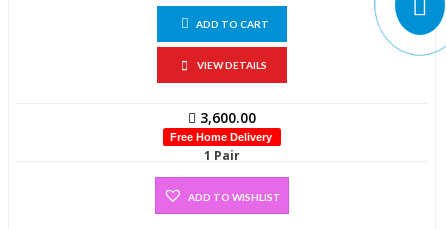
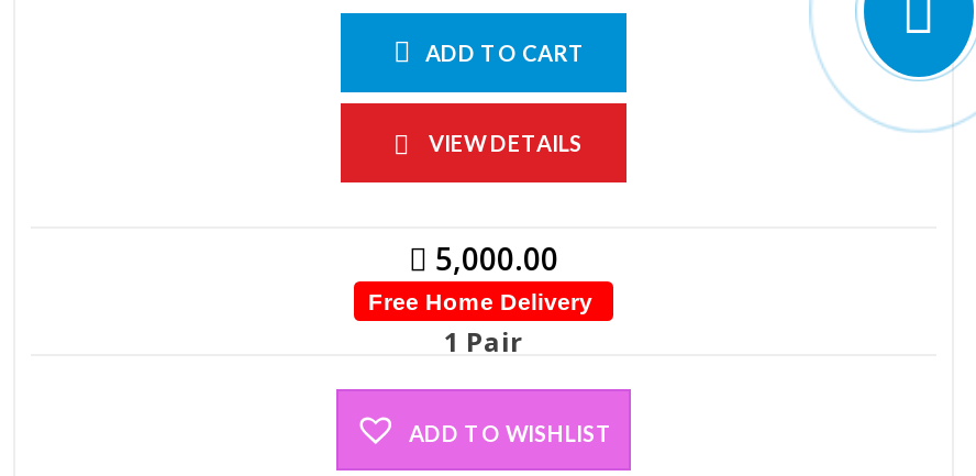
- 3,600.00
+ 5,000.00
